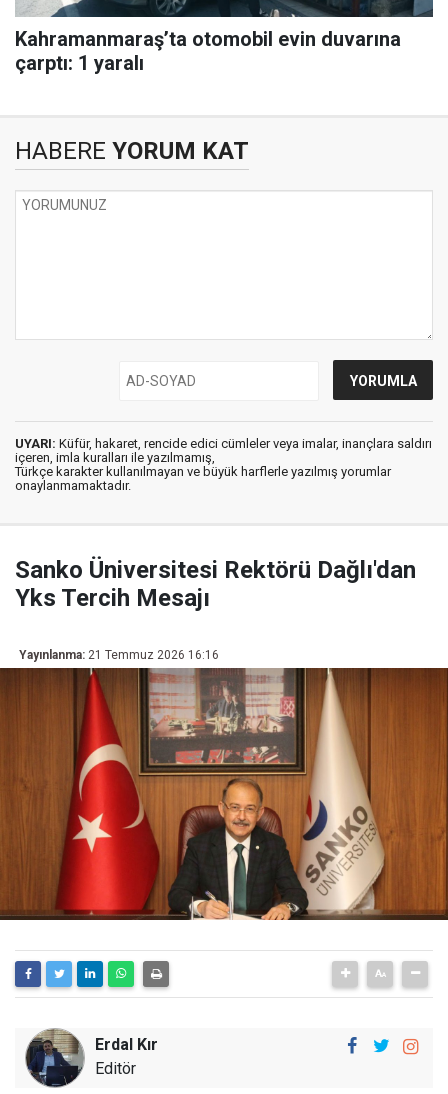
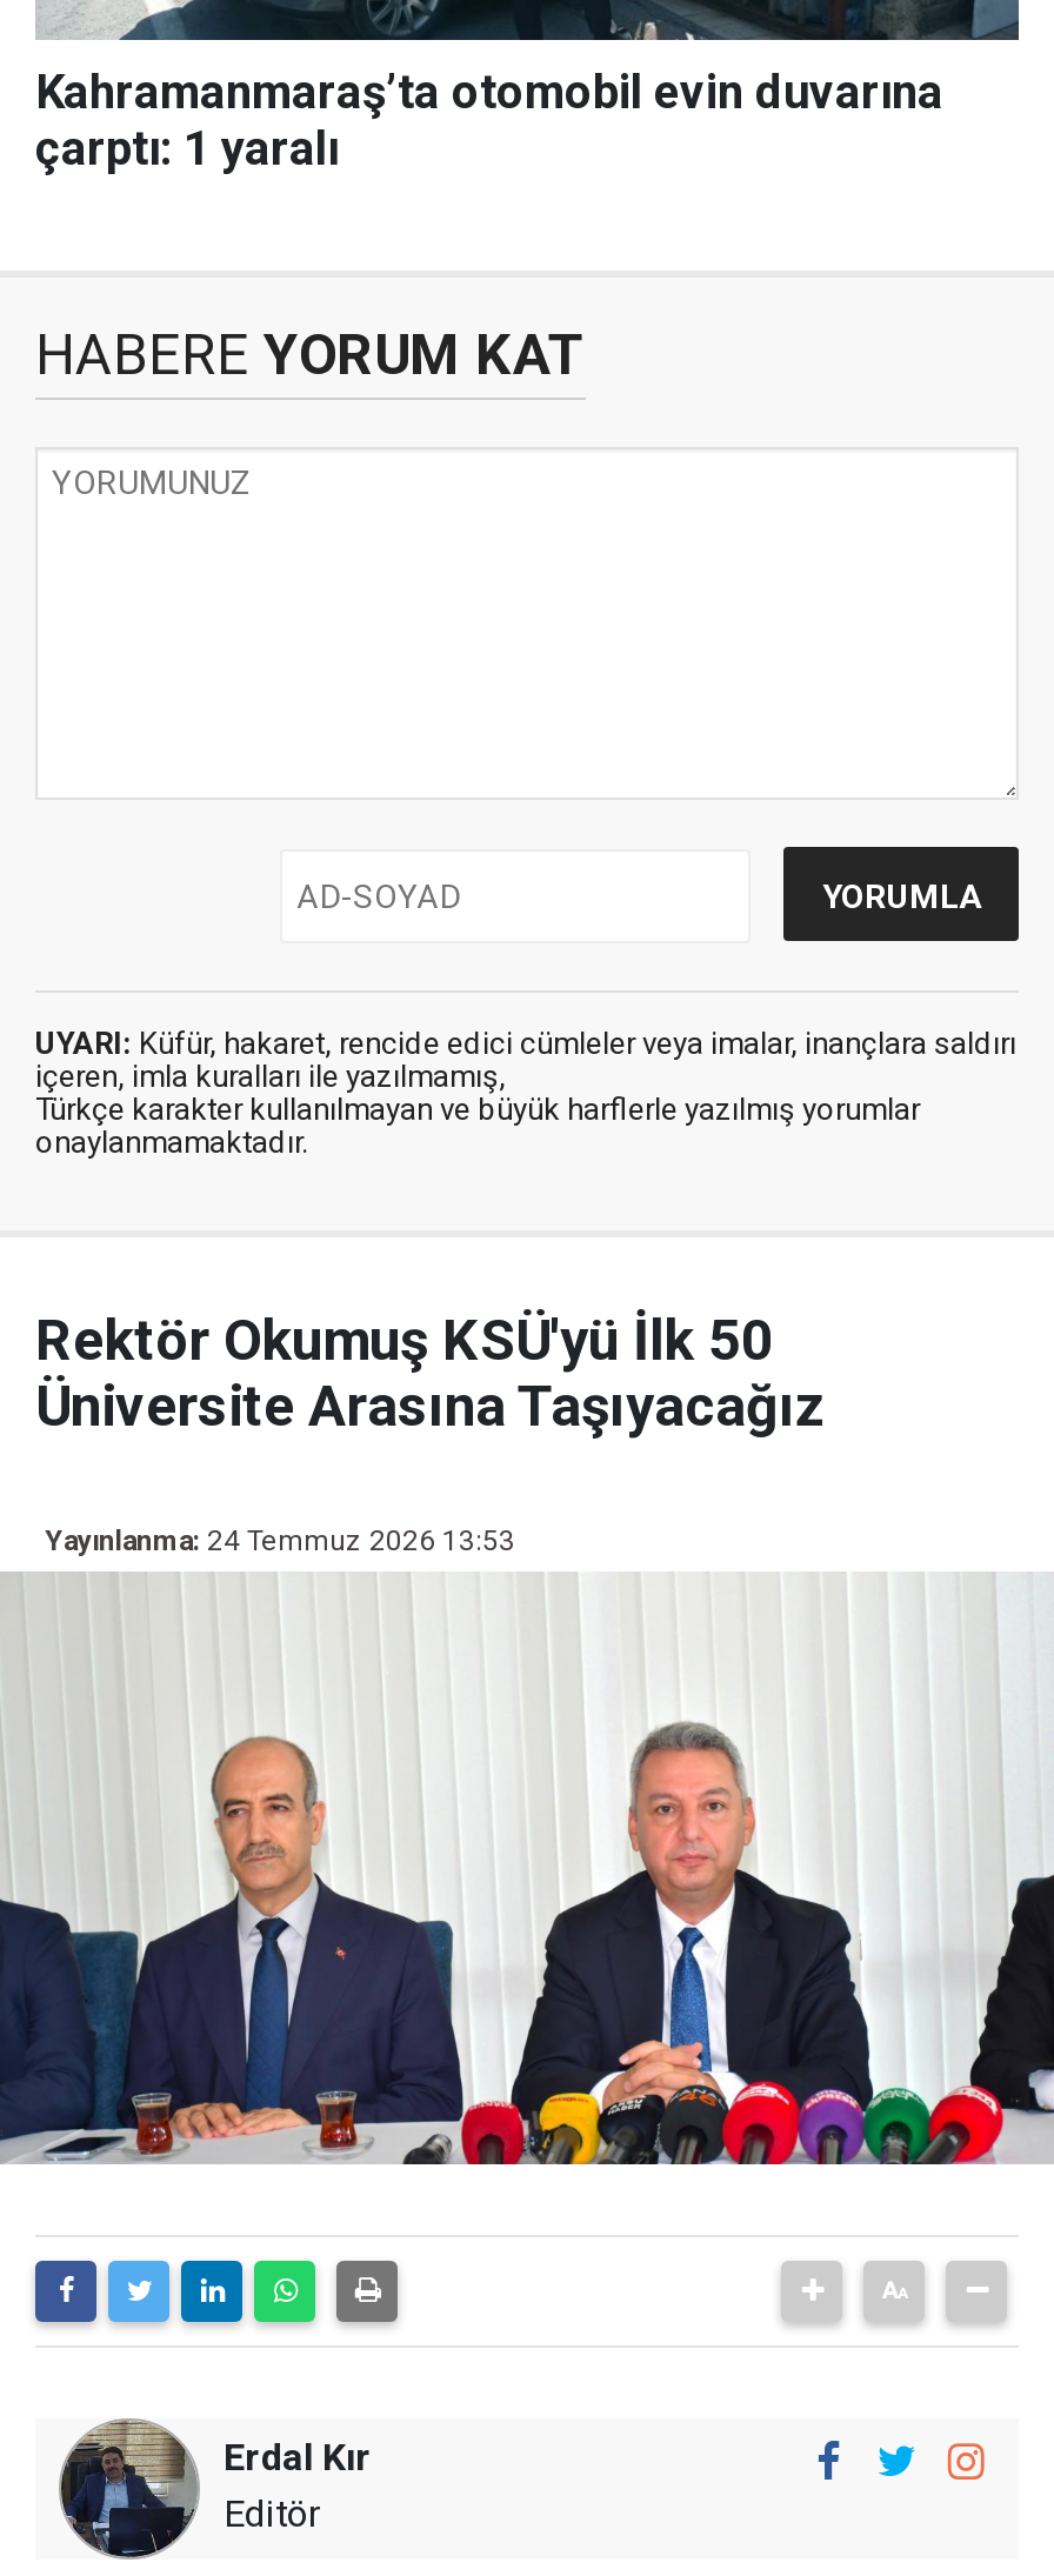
- Sanko Üniversitesi Rektörü Dağlı'dan
- Yks Tercih Mesajı
+ Rektör Okumuş KSÜ'yü İlk 50
+ Üniversite Arasına Taşıyacağız

- Yayınlanma: 21 Temmuz 2026 16:16
+ Yayınlanma: 24 Temmuz 2026 13:53

- [image]
+ [image]
